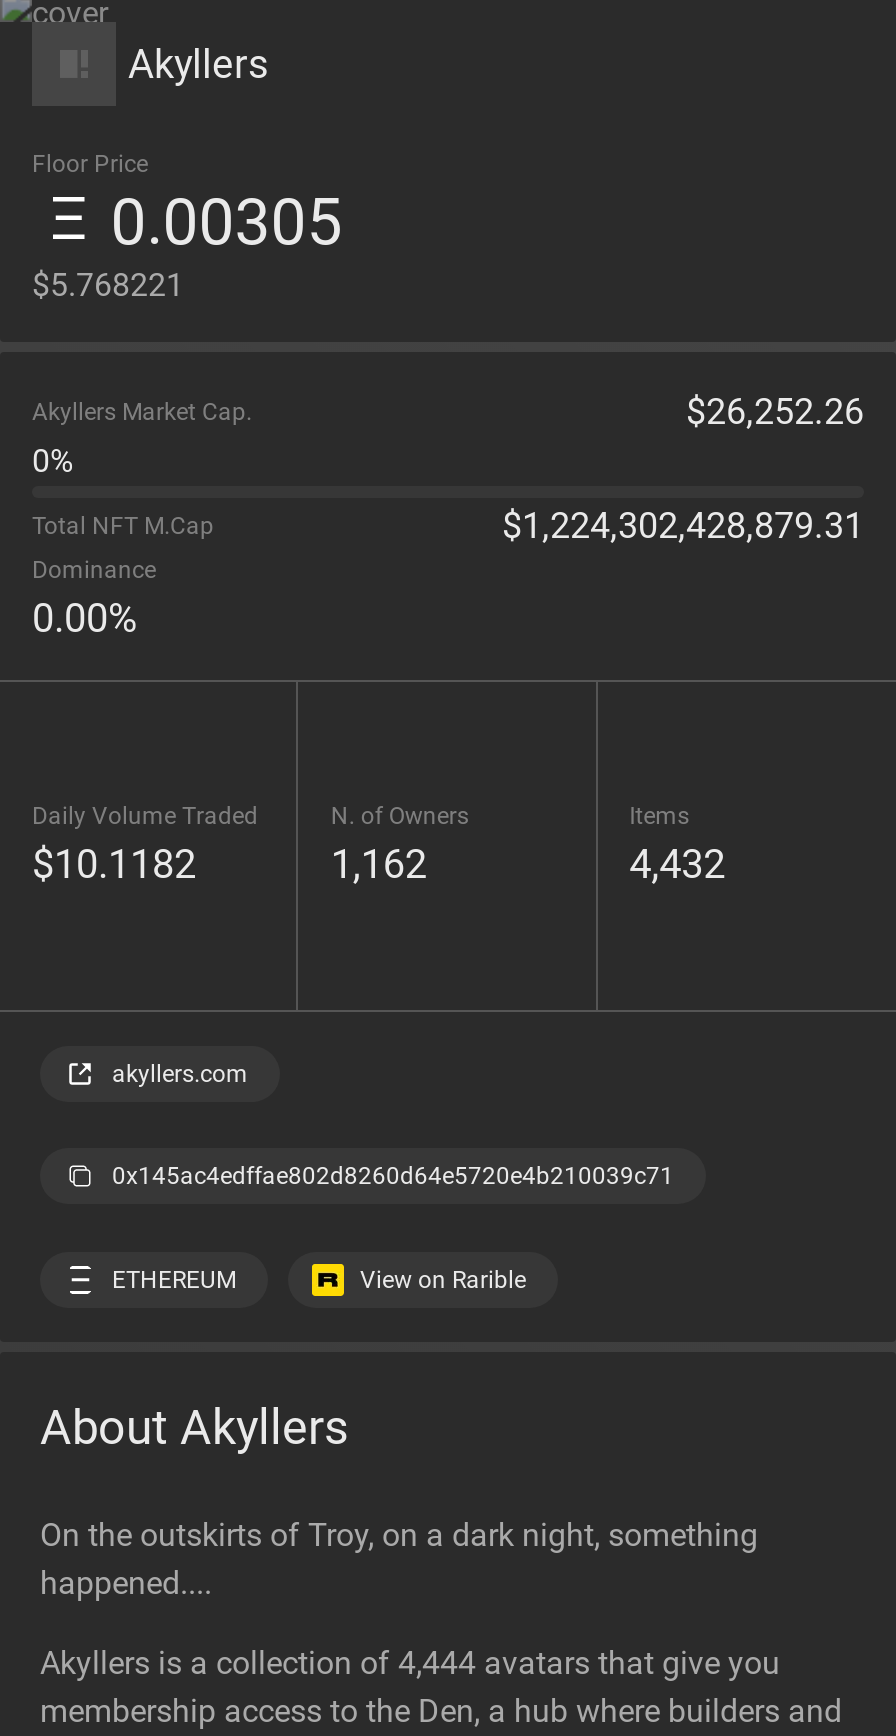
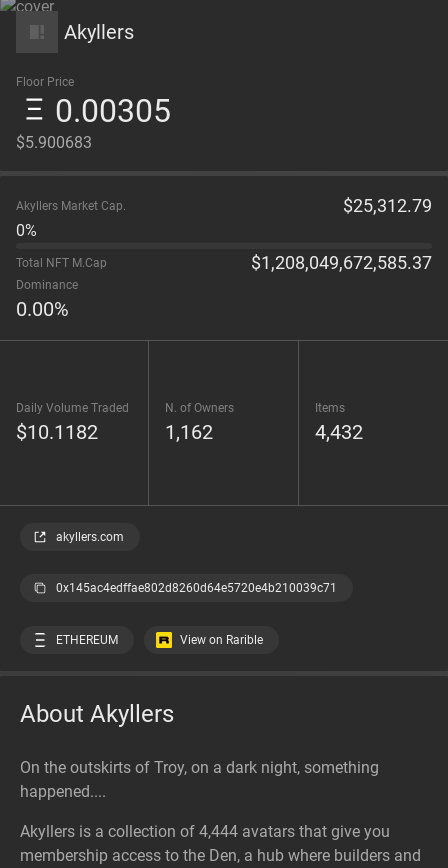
- $5.768221
+ $5.900683

- $26,252.26
+ $25,312.79

- $1,224,302,428,879.31
+ $1,208,049,672,585.37
